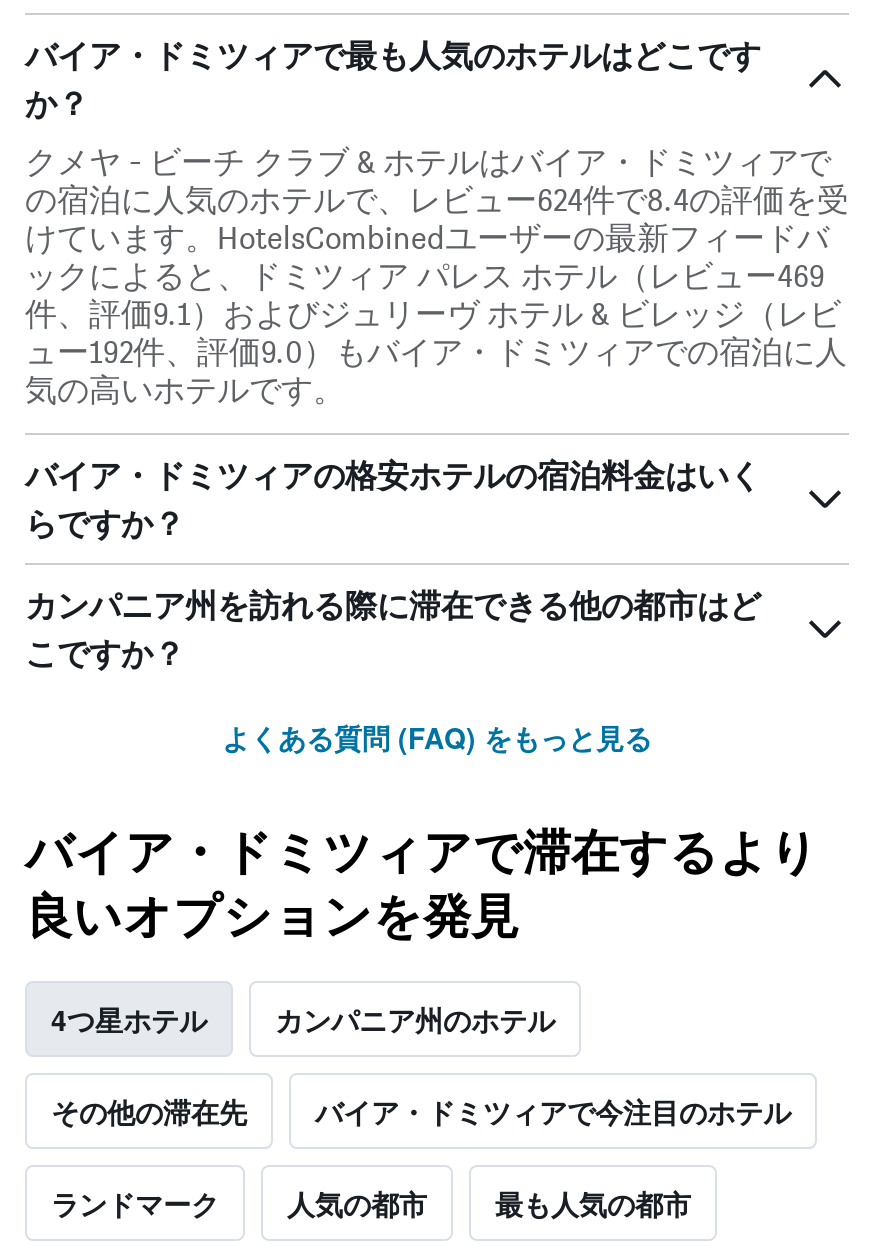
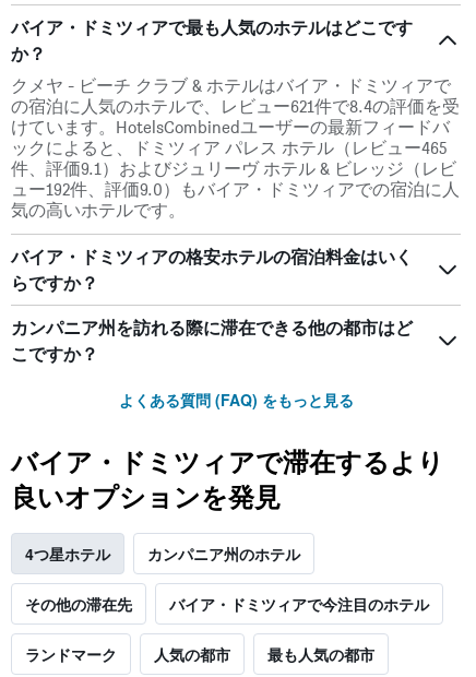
- の宿泊に人気のホテルで、レビュー624件で8.4の評価を受
+ の宿泊に人気のホテルで、レビュー621件で8.4の評価を受

- ックによると、ドミツィア パレス ホテル（レビュー469
+ ックによると、ドミツィア パレス ホテル（レビュー465
